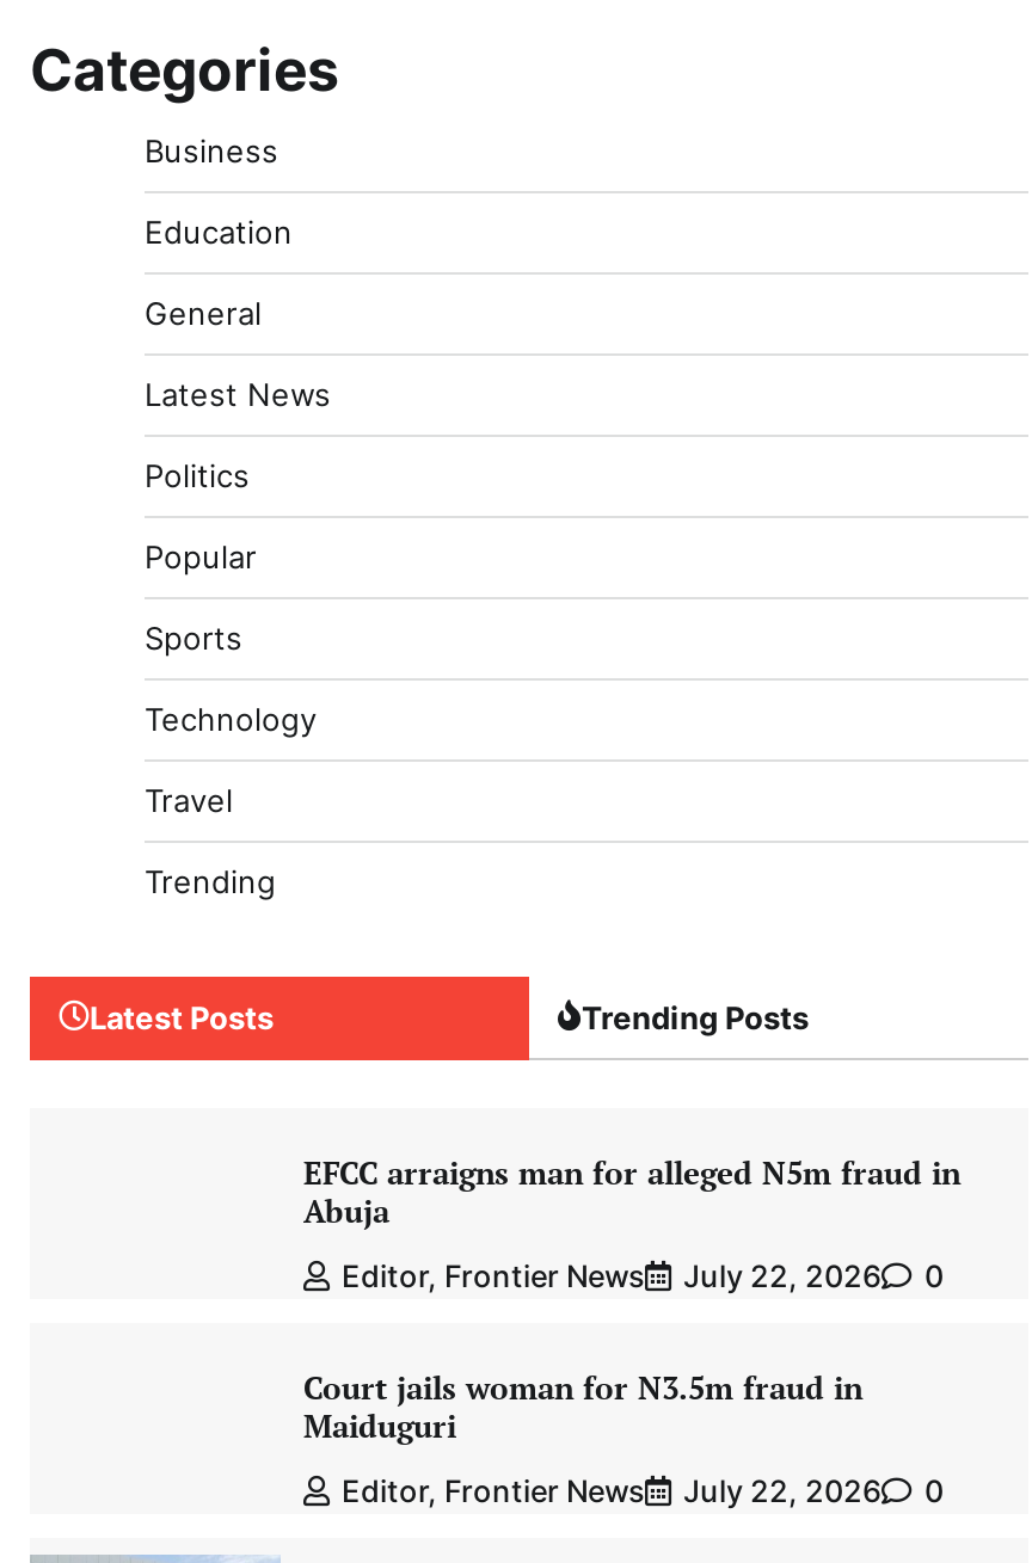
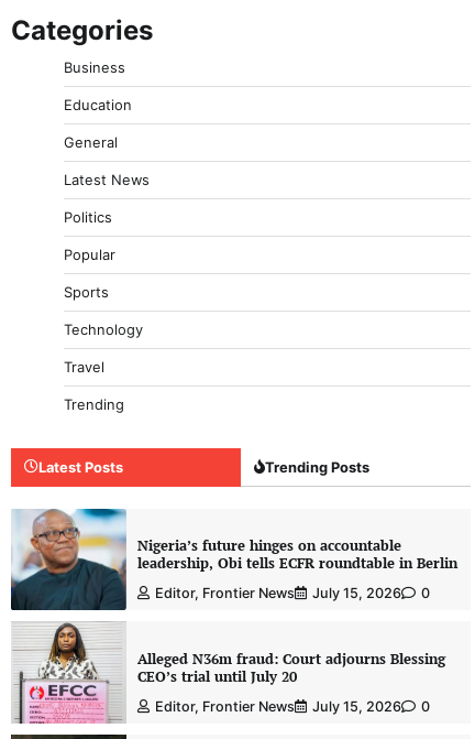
+ [image]

- EFCC arraigns man for alleged N5m fraud in
- Abuja
+ Nigeria’s future hinges on accountable
+ leadership, Obi tells ECFR roundtable in Berlin

- Editor, Frontier News July 22, 2026 0
+ Editor, Frontier News July 15, 2026 0

+ [image]

- Court jails woman for N3.5m fraud in
- Maiduguri
+ Alleged N36m fraud: Court adjourns Blessing
+ CEO’s trial until July 20

- Editor, Frontier News July 22, 2026 0
+ Editor, Frontier News July 15, 2026 0
